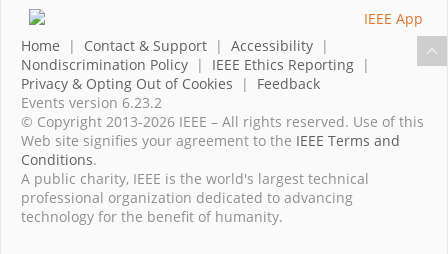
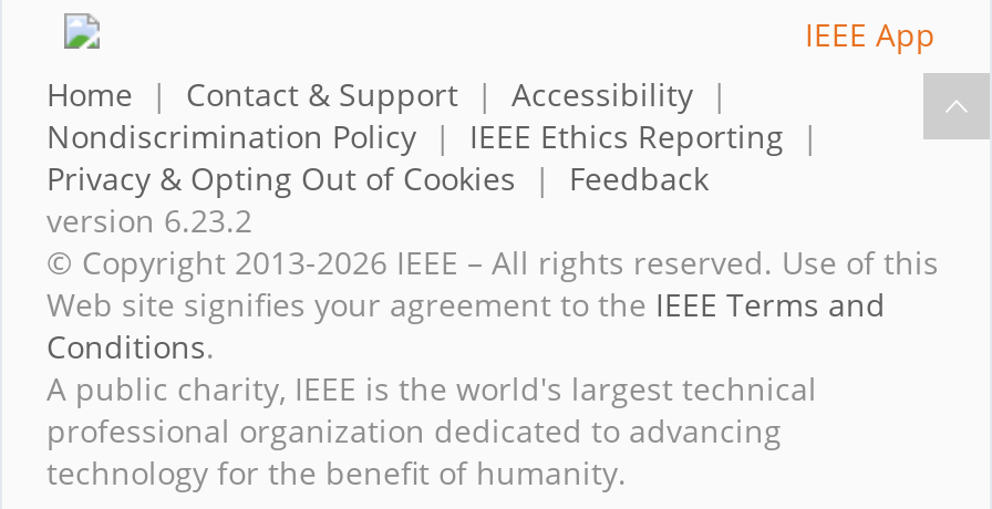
- Events version 6.23.2
+ version 6.23.2
